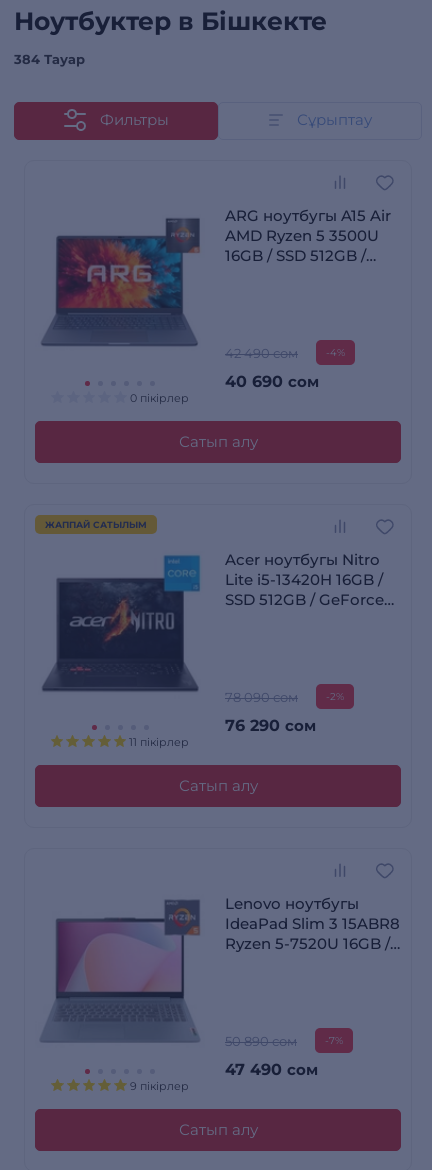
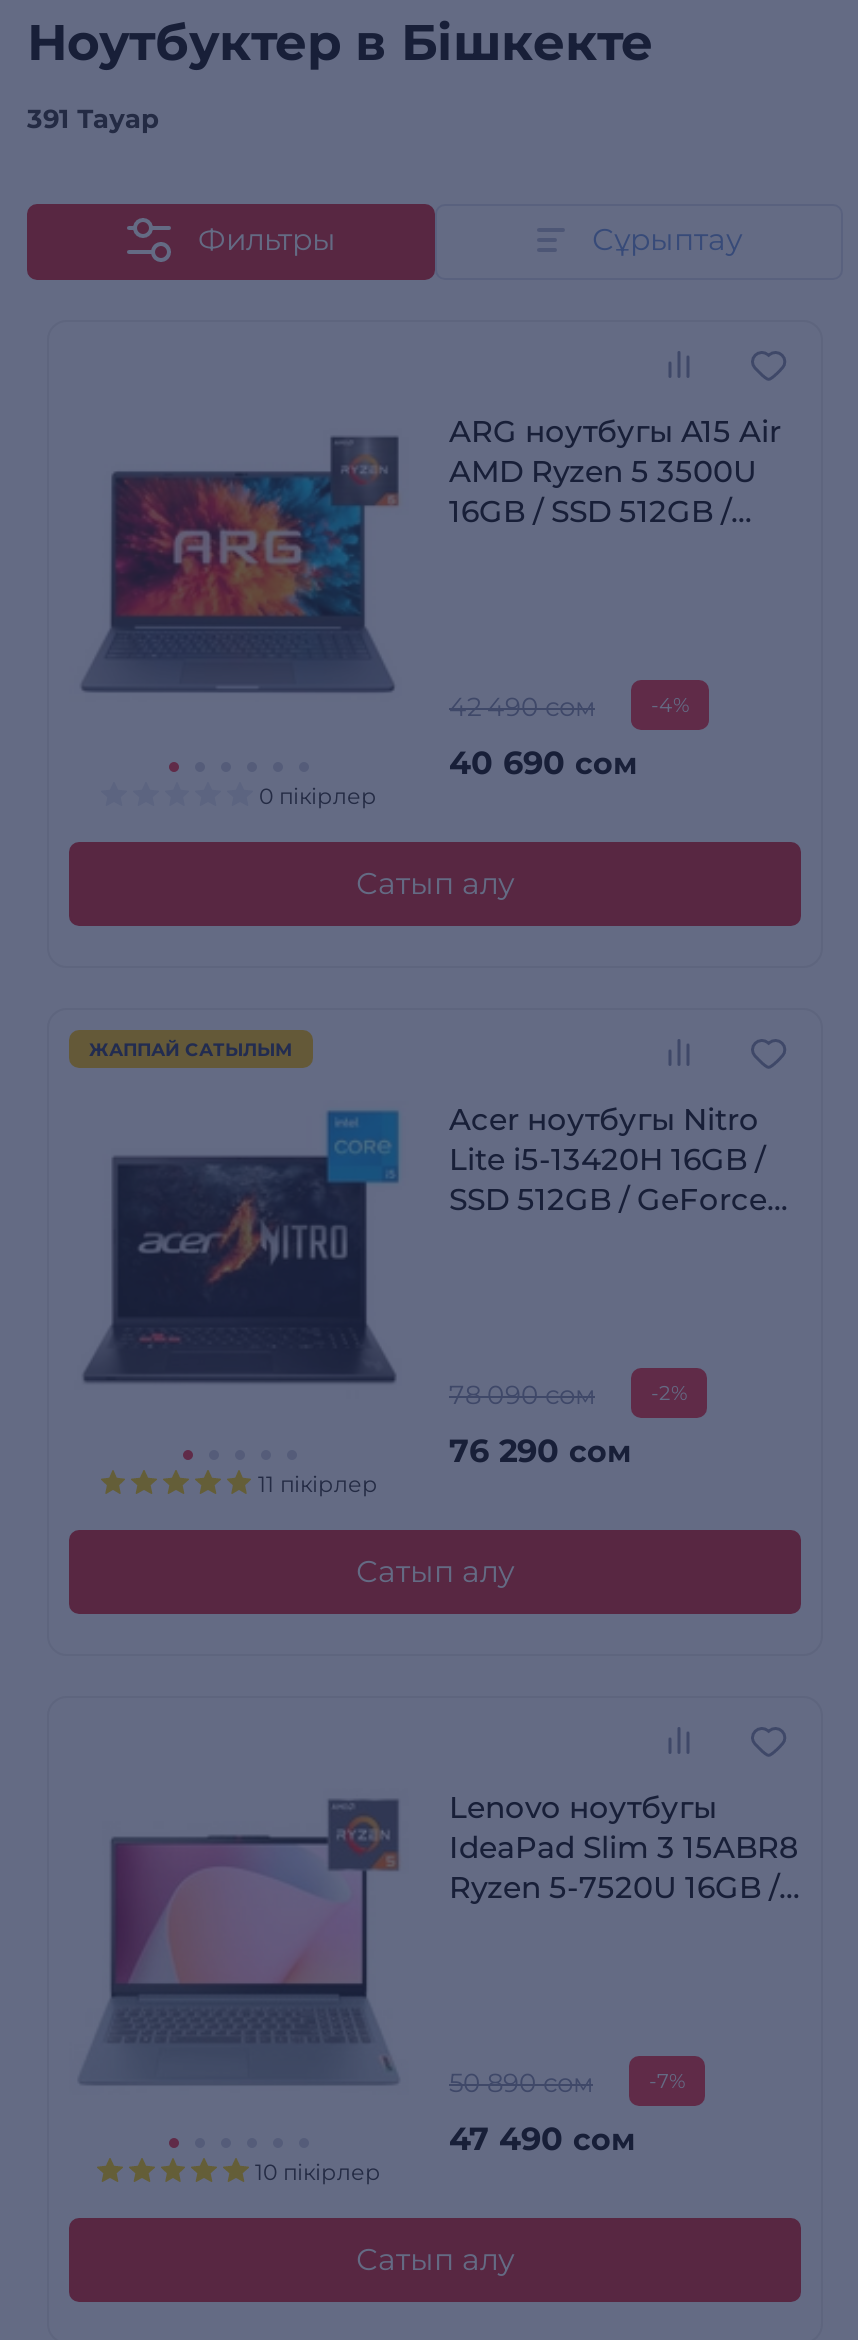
- 384 Тауар
+ 391 Тауар

- 9 пікірлер
+ 10 пікірлер
